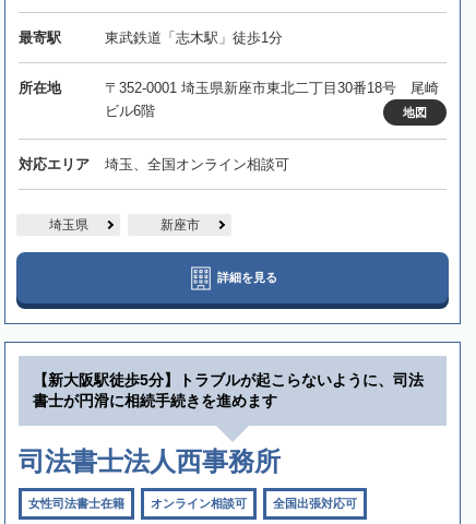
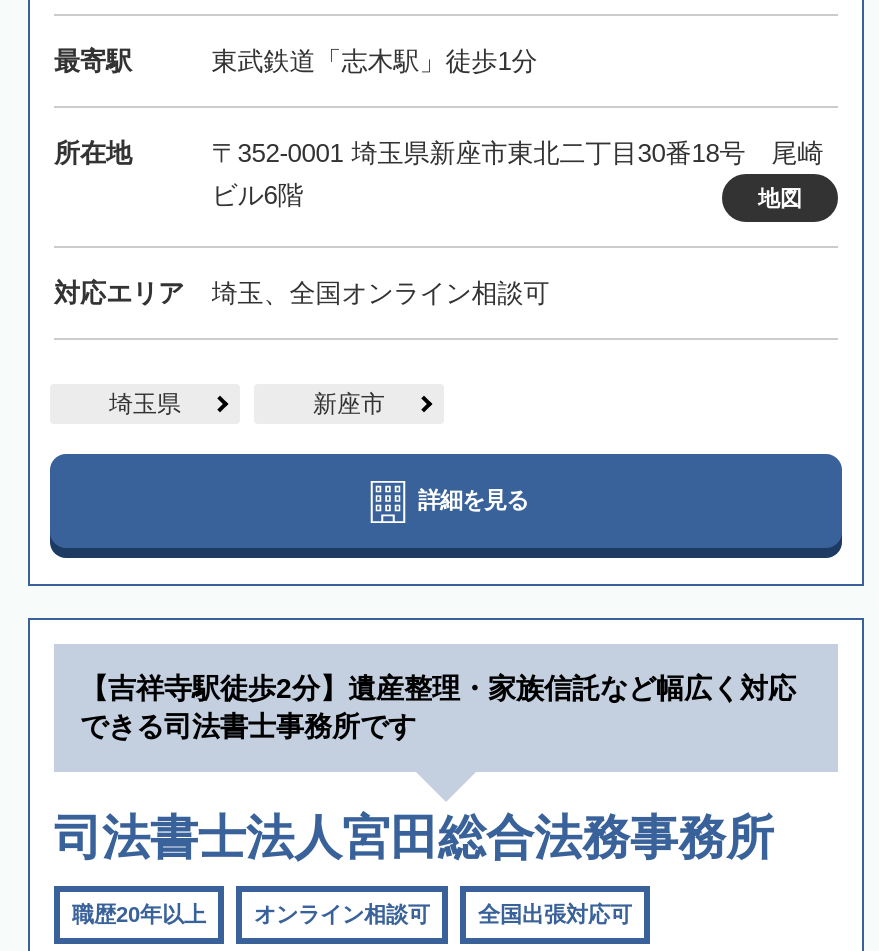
- 【新大阪駅徒歩5分】トラブルが起こらないように、司法
- 書士が円滑に相続手続きを進めます
+ 【吉祥寺駅徒歩2分】遺産整理・家族信託など幅広く対応
+ できる司法書士事務所です

- 司法書士法人西事務所
+ 司法書士法人宮田総合法務事務所

- 女性司法書士在籍
+ 職歴20年以上
